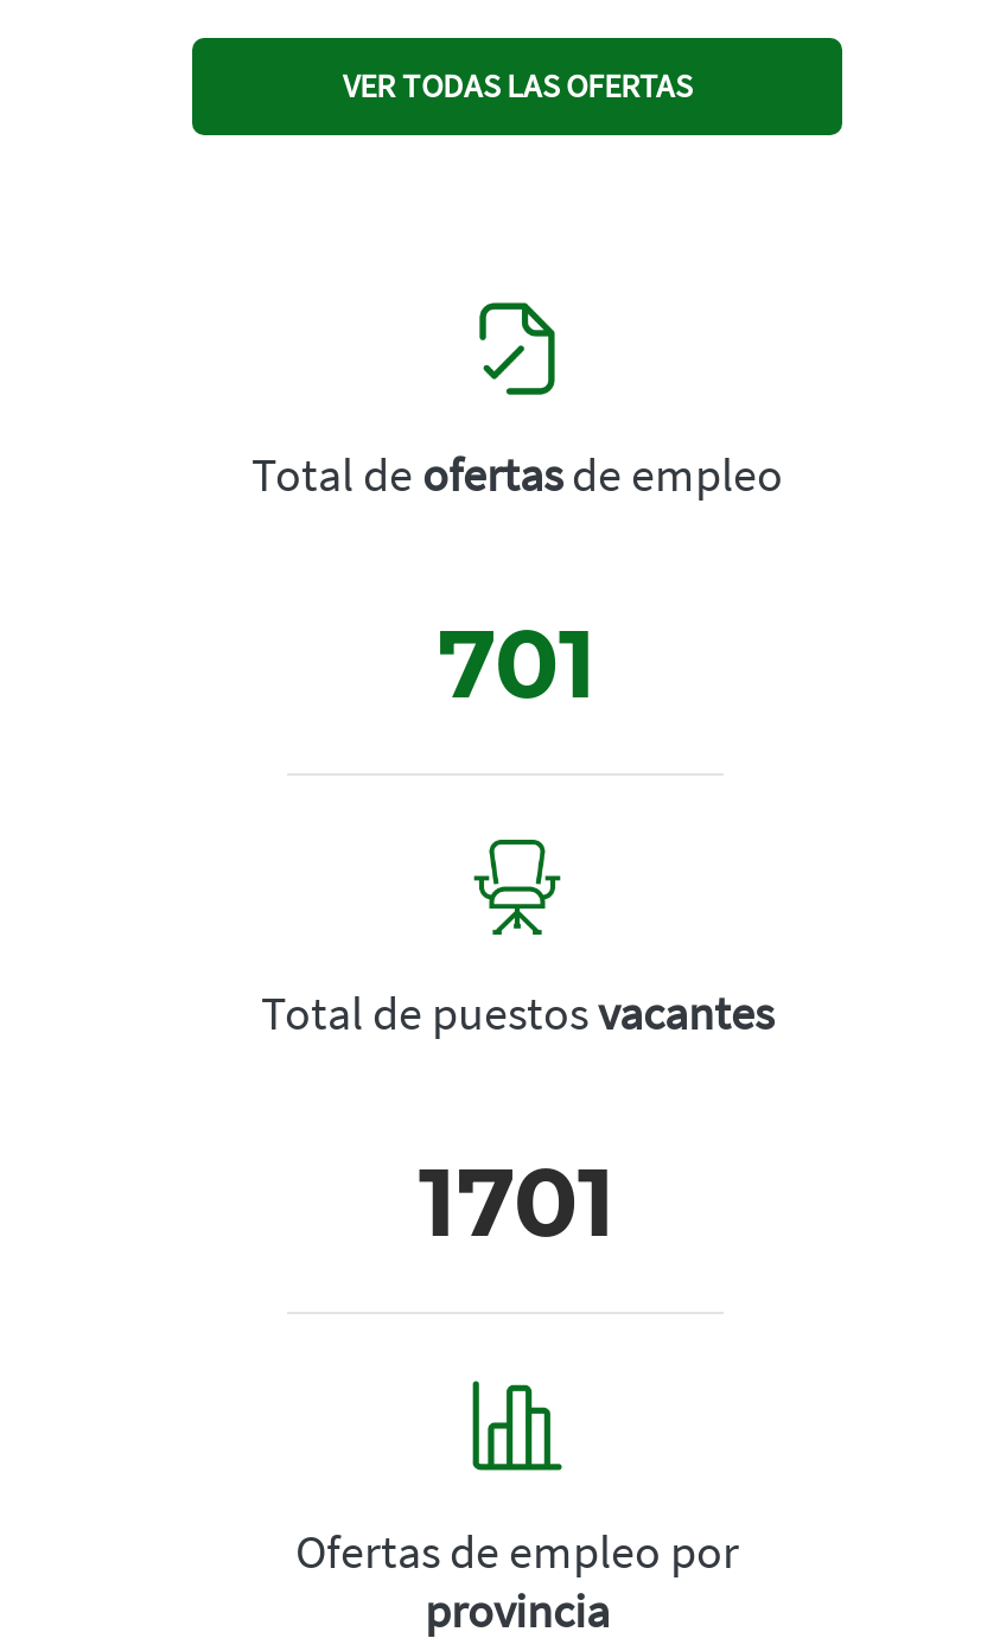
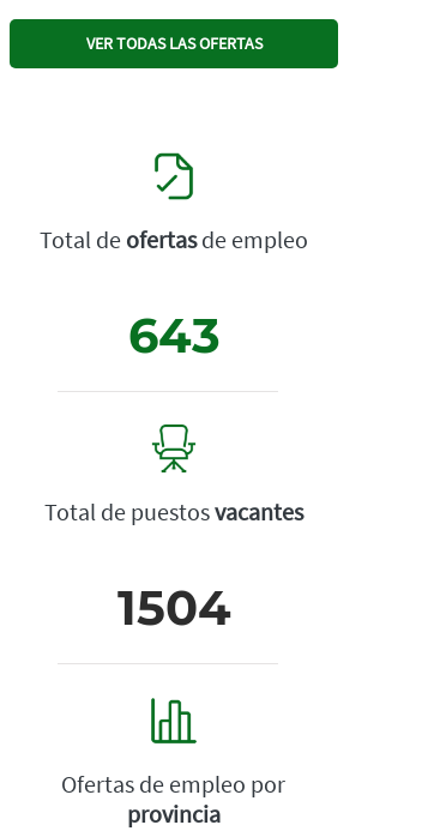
- 701
+ 643

- 1701
+ 1504
